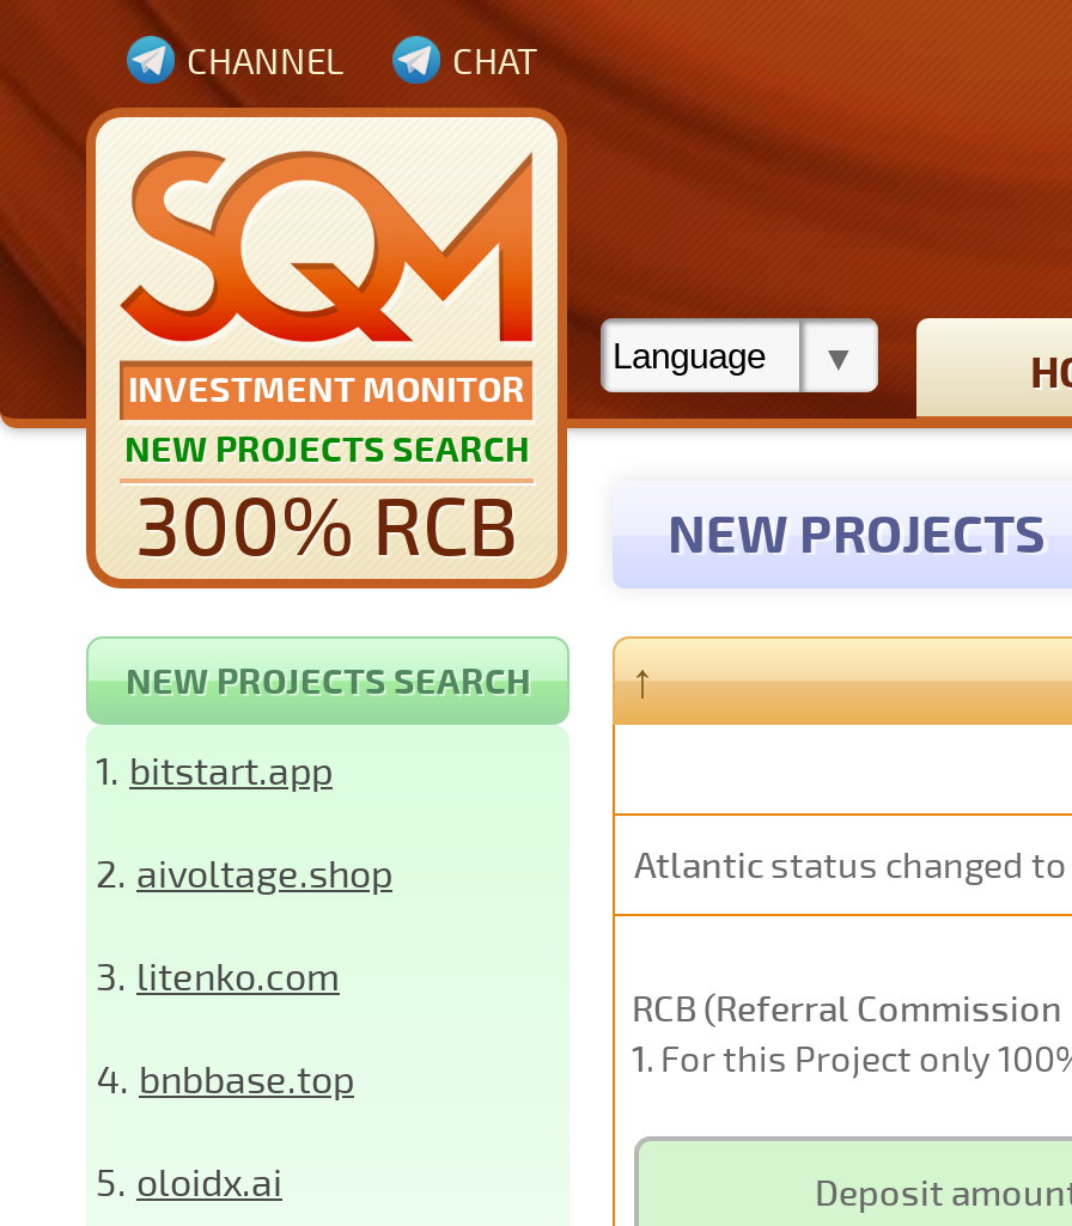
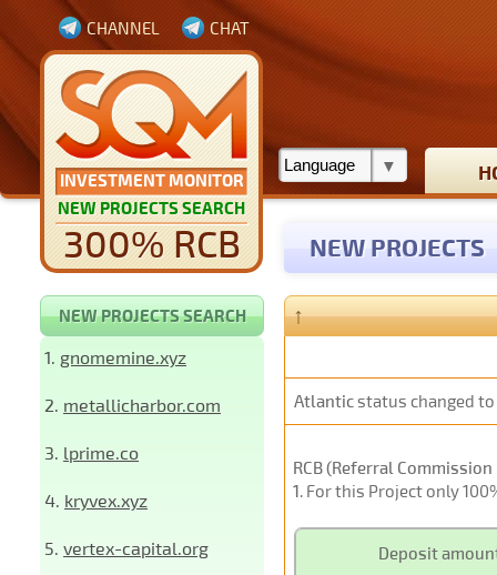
- 1. bitstart.app
+ 1. gnomemine.xyz

- 2. aivoltage.shop
+ 2. metallicharbor.com

- 3. litenko.com
+ 3. lprime.co

- 4. bnbbase.top
+ 4. kryvex.xyz

- 5. oloidx.ai
+ 5. vertex-capital.org
